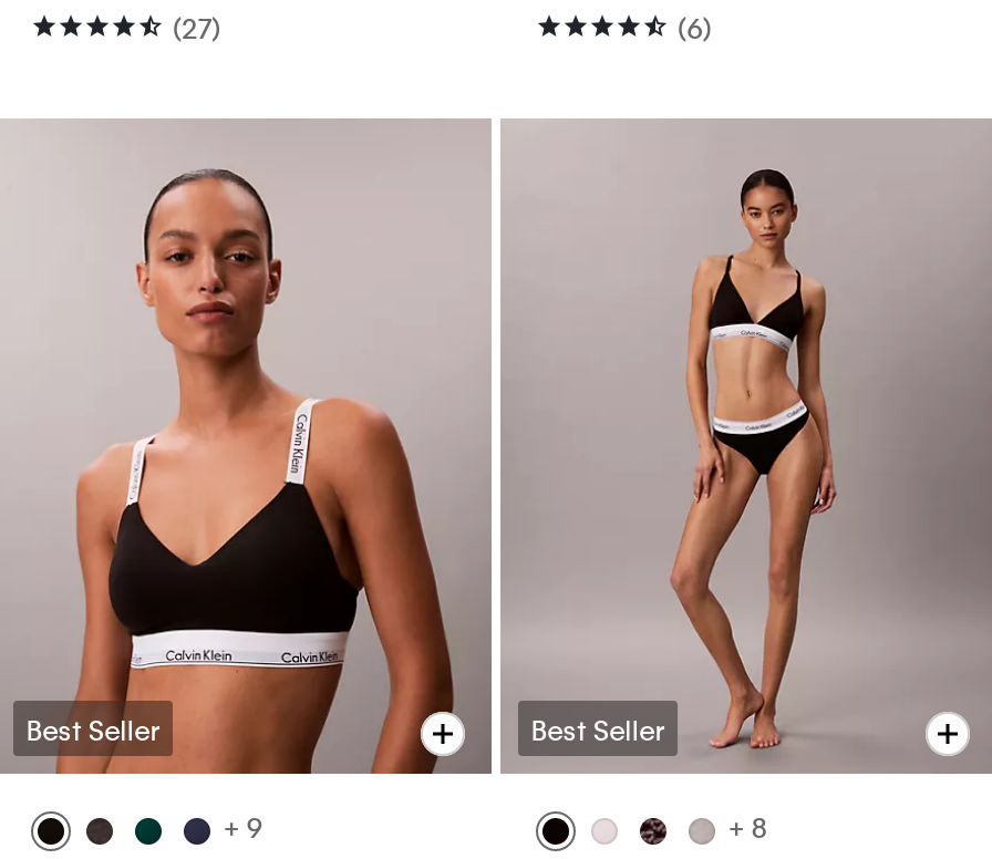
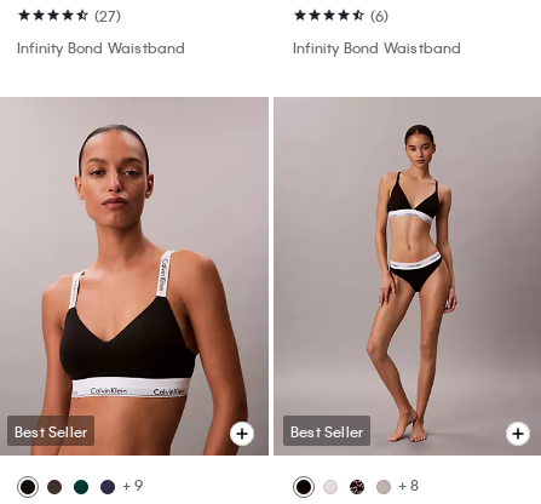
+ Infinity Bond Waistband

+ Infinity Bond Waistband
